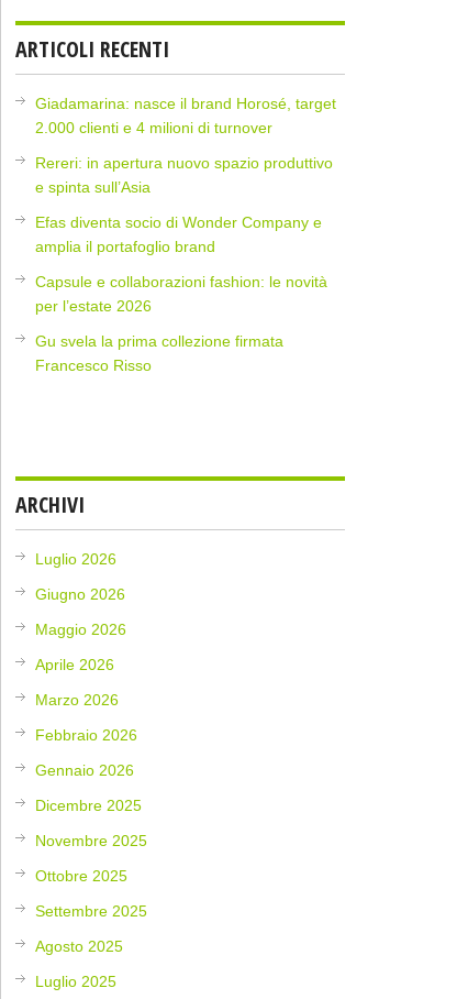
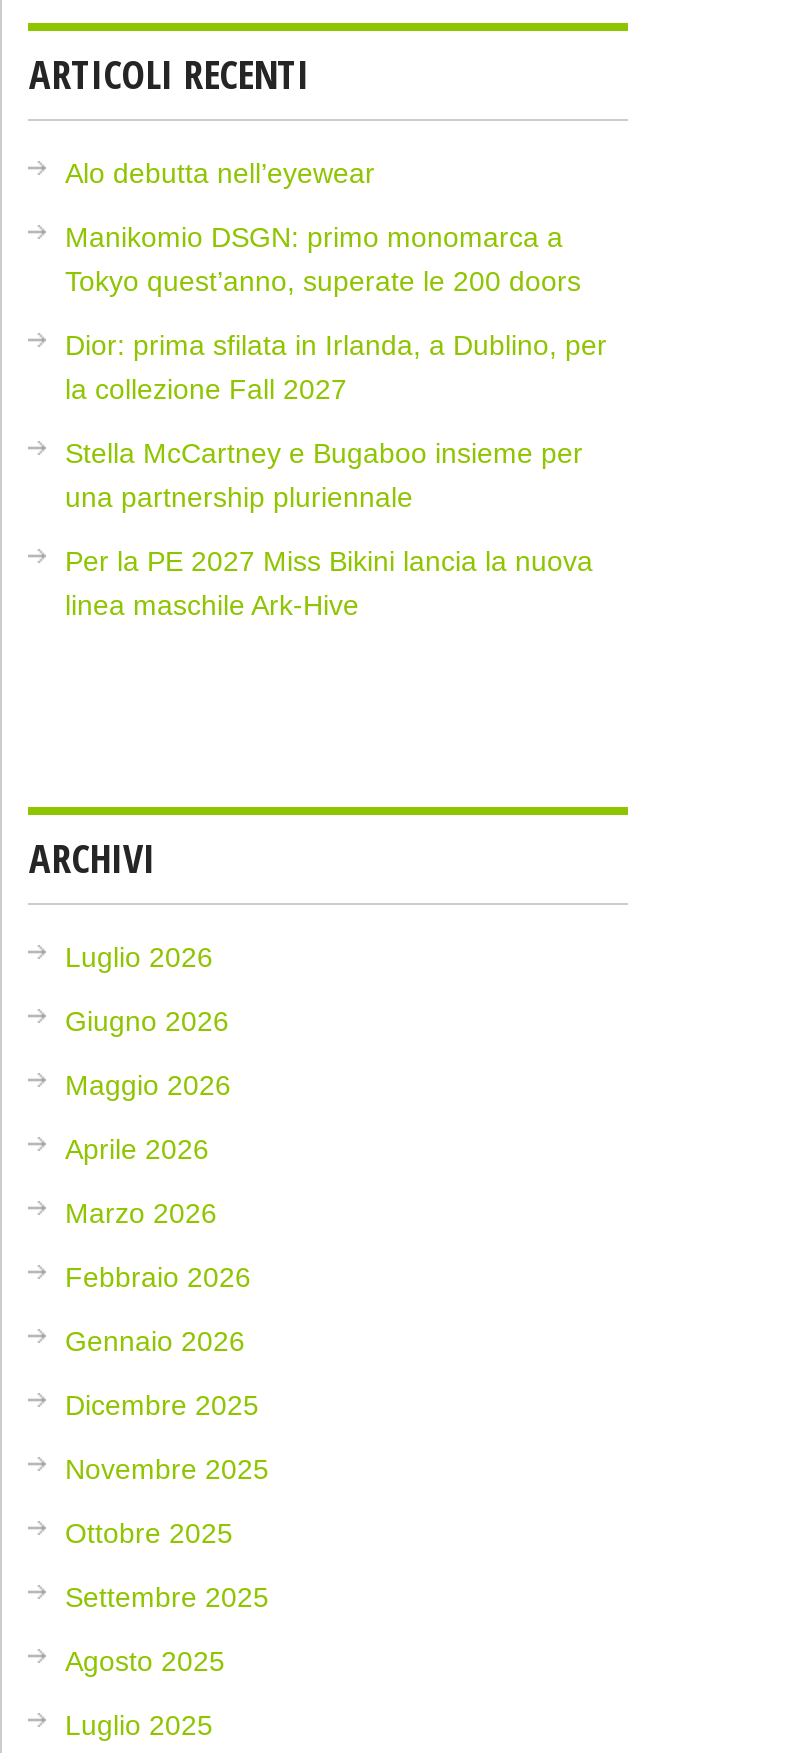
- Giadamarina: nasce il brand Horosé, target
- 2.000 clienti e 4 milioni di turnover
+ Alo debutta nell’eyewear

- Rereri: in apertura nuovo spazio produttivo
- e spinta sull’Asia
+ Manikomio DSGN: primo monomarca a
+ Tokyo quest’anno, superate le 200 doors

- Efas diventa socio di Wonder Company e
- amplia il portafoglio brand
+ Dior: prima sfilata in Irlanda, a Dublino, per
+ la collezione Fall 2027

- Capsule e collaborazioni fashion: le novità
- per l’estate 2026
+ Stella McCartney e Bugaboo insieme per
+ una partnership pluriennale

- Gu svela la prima collezione firmata
- Francesco Risso
+ Per la PE 2027 Miss Bikini lancia la nuova
+ linea maschile Ark-Hive
